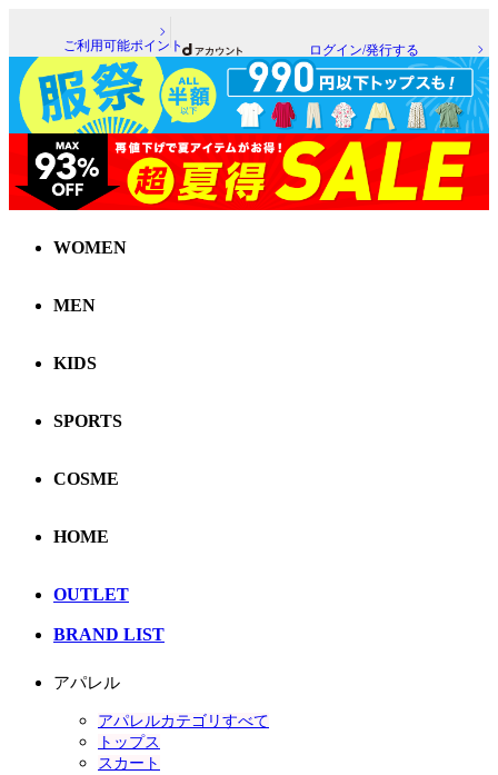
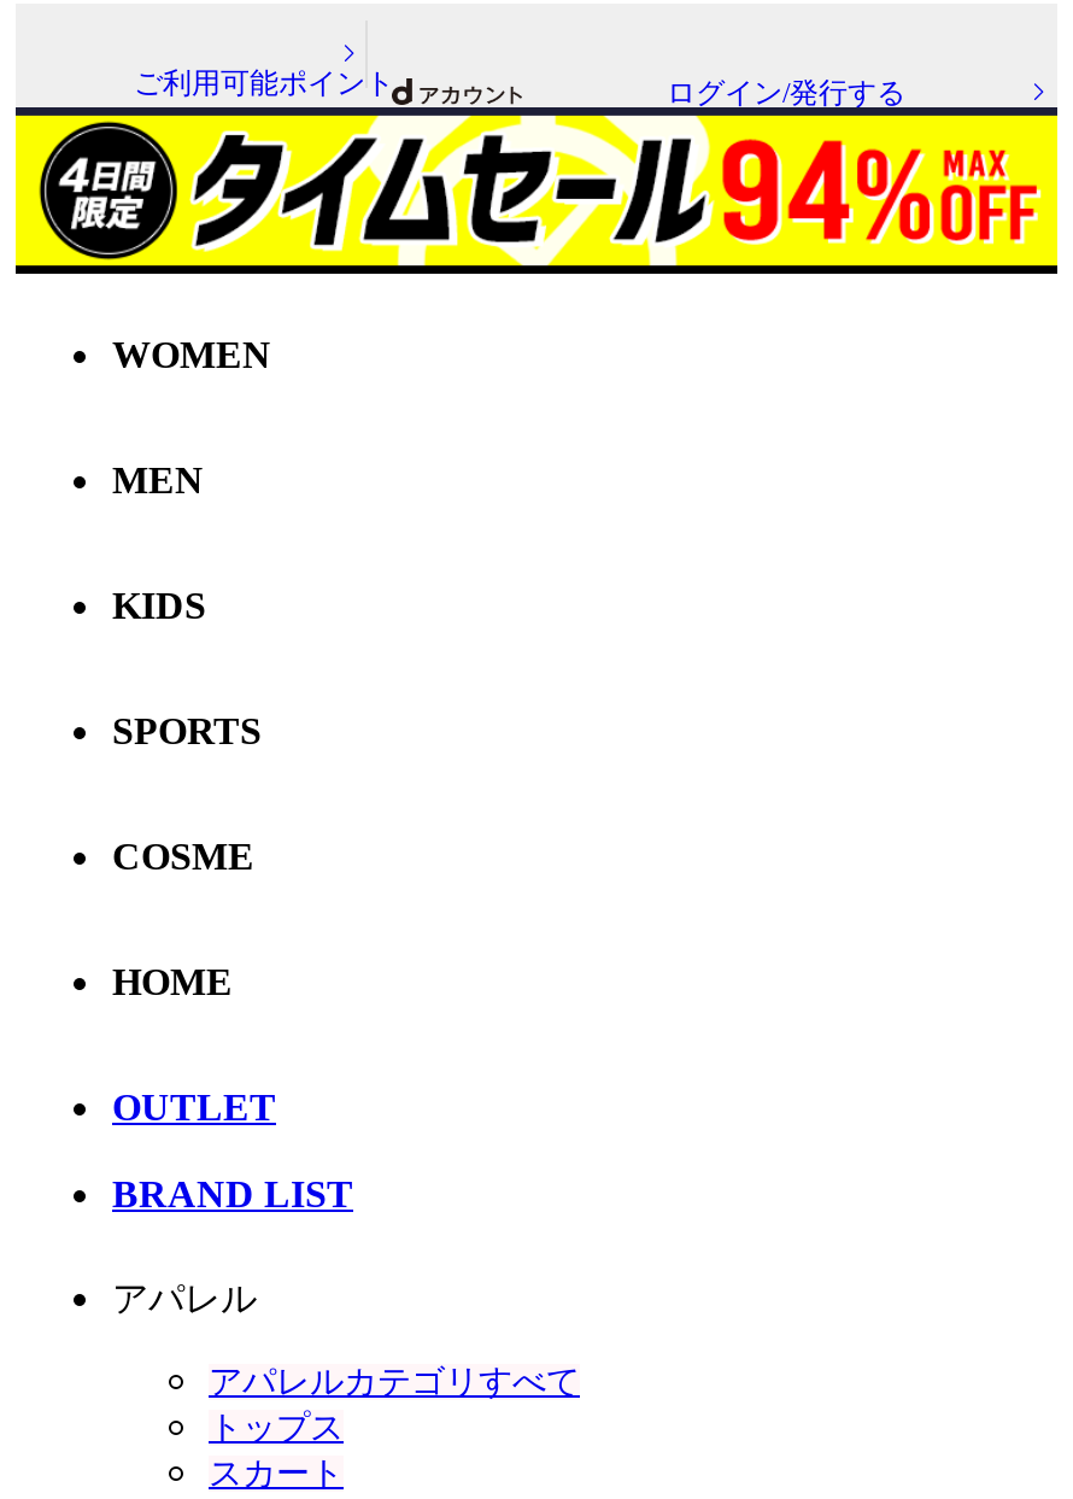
- [image]
+ [image]
